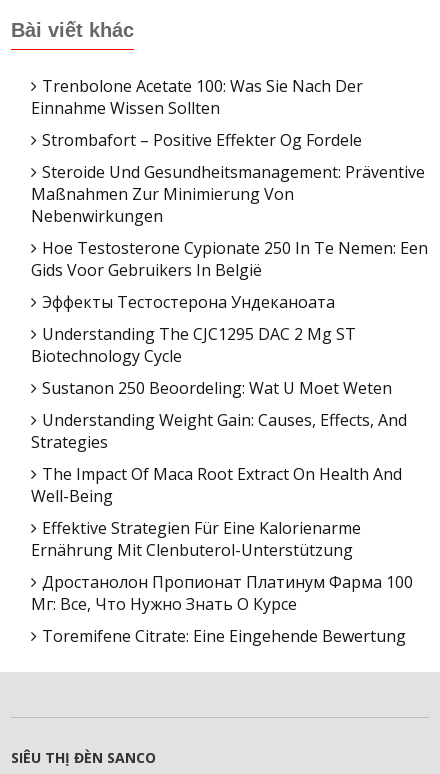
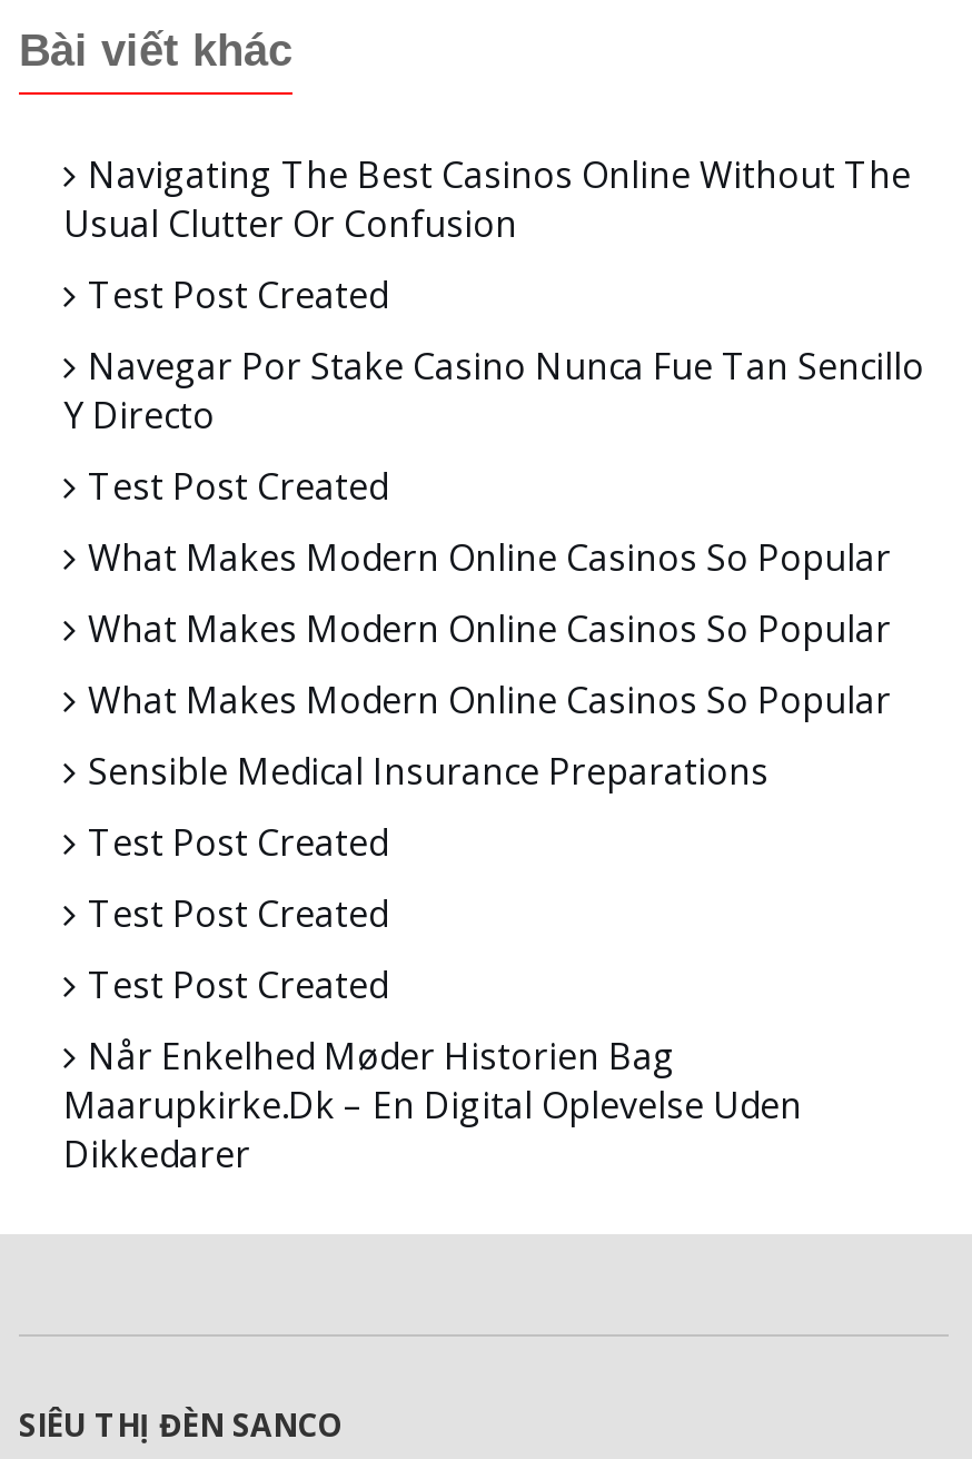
- Trenbolone Acetate 100: Was Sie Nach Der
- Einnahme Wissen Sollten
+ Navigating The Best Casinos Online Without The
+ Usual Clutter Or Confusion

- Strombafort – Positive Effekter Og Fordele
+ Test Post Created

- Steroide Und Gesundheitsmanagement: Präventive
- Maßnahmen Zur Minimierung Von
- Nebenwirkungen
+ Navegar Por Stake Casino Nunca Fue Tan Sencillo
+ Y Directo

- Hoe Testosterone Cypionate 250 In Te Nemen: Een
- Gids Voor Gebruikers In België
+ Test Post Created

- Эффекты Тестостерона Ундеканоата
+ What Makes Modern Online Casinos So Popular

- Understanding The CJC1295 DAC 2 Mg ST
- Biotechnology Cycle
+ What Makes Modern Online Casinos So Popular

- Sustanon 250 Beoordeling: Wat U Moet Weten
+ What Makes Modern Online Casinos So Popular

- Understanding Weight Gain: Causes, Effects, And
- Strategies
+ Sensible Medical Insurance Preparations

- The Impact Of Maca Root Extract On Health And
- Well-Being
+ Test Post Created

- Effektive Strategien Für Eine Kalorienarme
- Ernährung Mit Clenbuterol-Unterstützung
+ Test Post Created

- Дростанолон Пропионат Платинум Фарма 100
- Мг: Все, Что Нужно Знать О Курсе
+ Test Post Created

- Toremifene Citrate: Eine Eingehende Bewertung
+ Når Enkelhed Møder Historien Bag
+ Maarupkirke.dk – En Digital Oplevelse Uden
+ Dikkedarer
